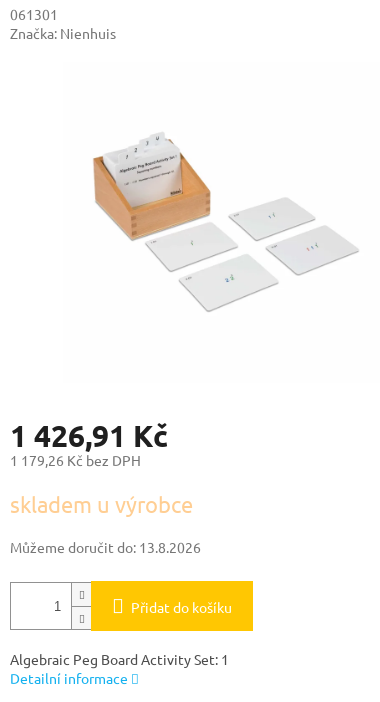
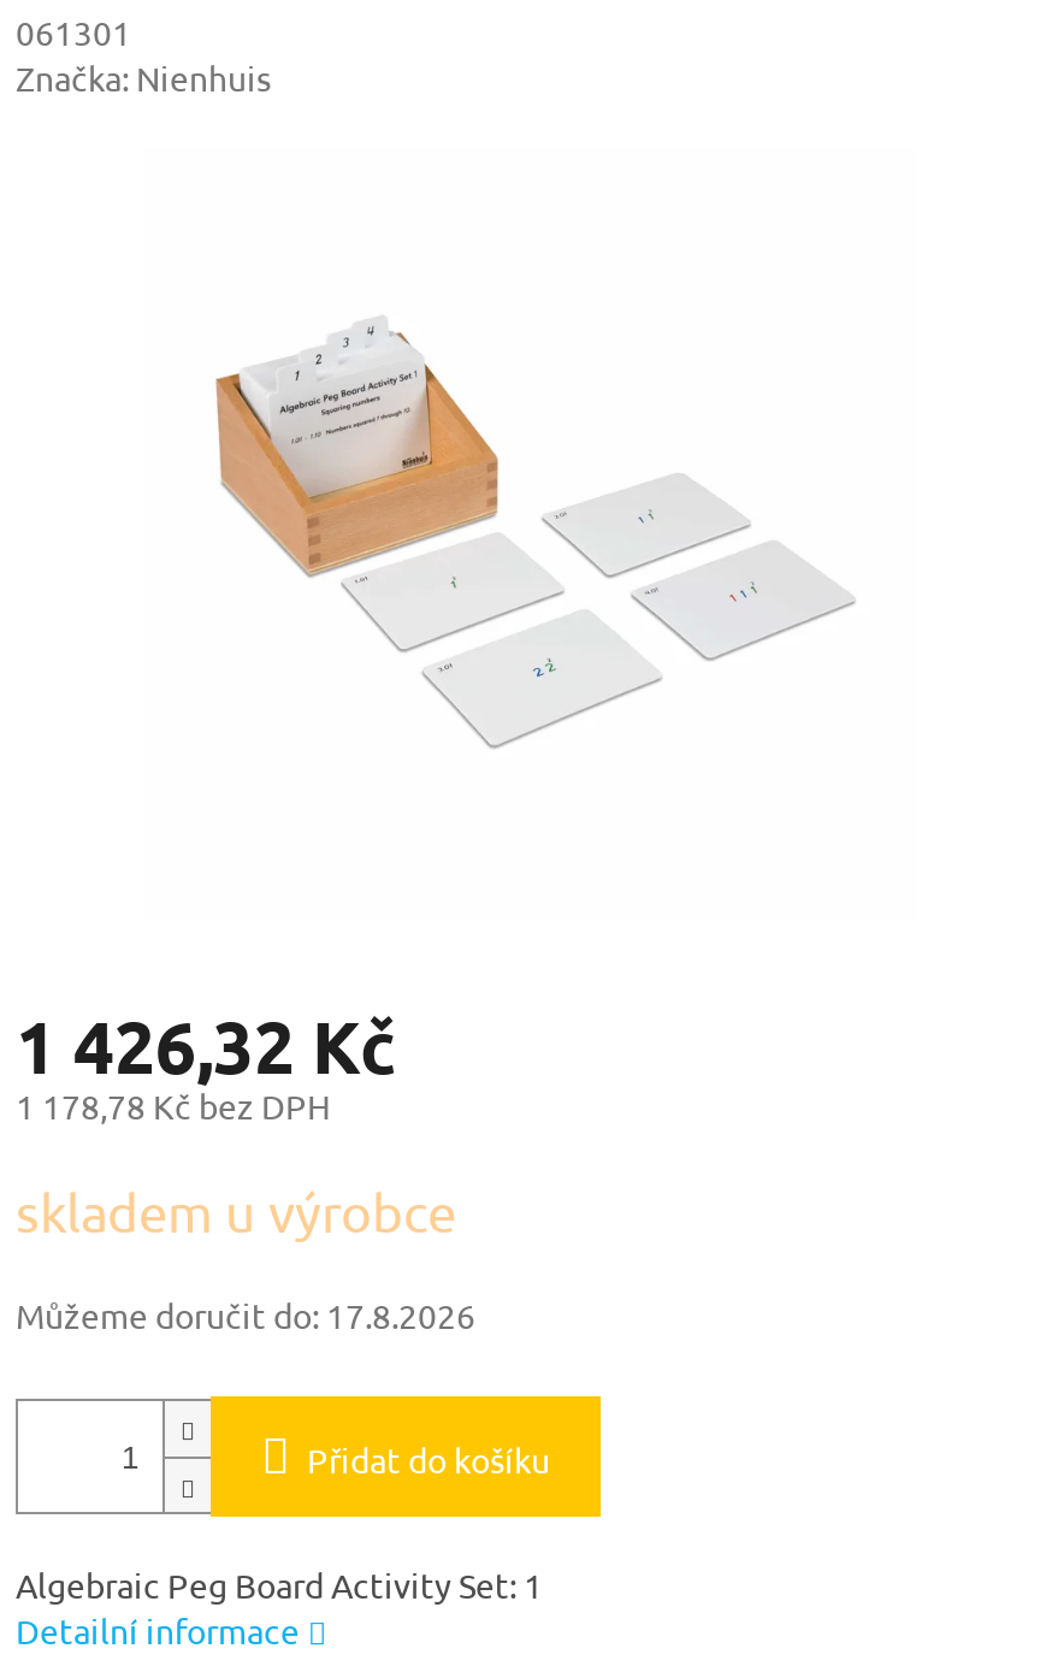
- 1 426,91 Kč
+ 1 426,32 Kč

- 1 179,26 Kč bez DPH
+ 1 178,78 Kč bez DPH

- Můžeme doručit do: 13.8.2026
+ Můžeme doručit do: 17.8.2026
